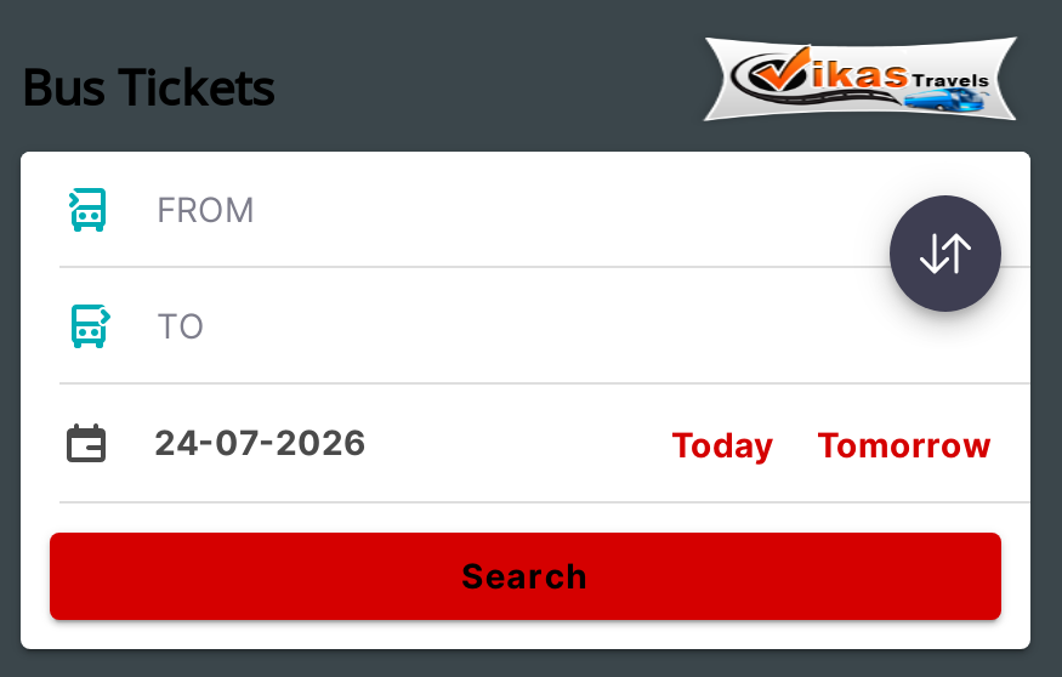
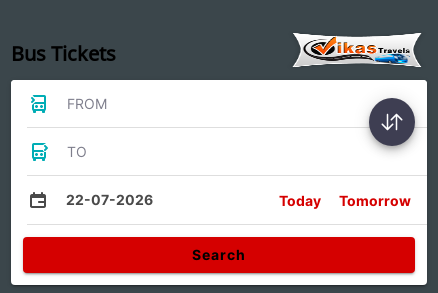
- 24-07-2026
+ 22-07-2026
